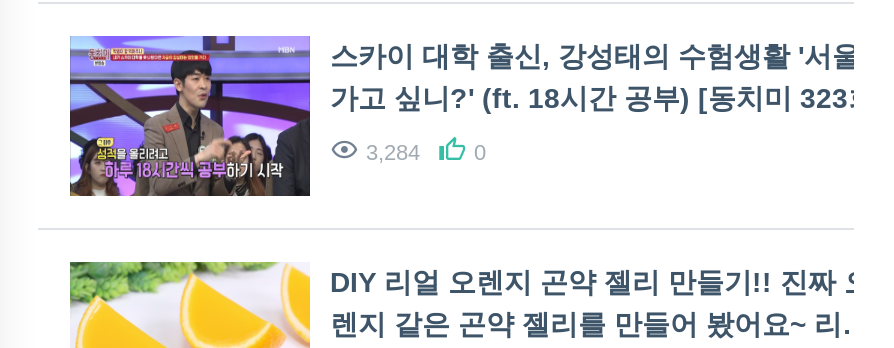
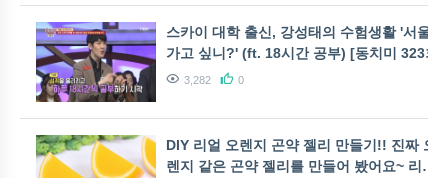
- 3,284
+ 3,282
